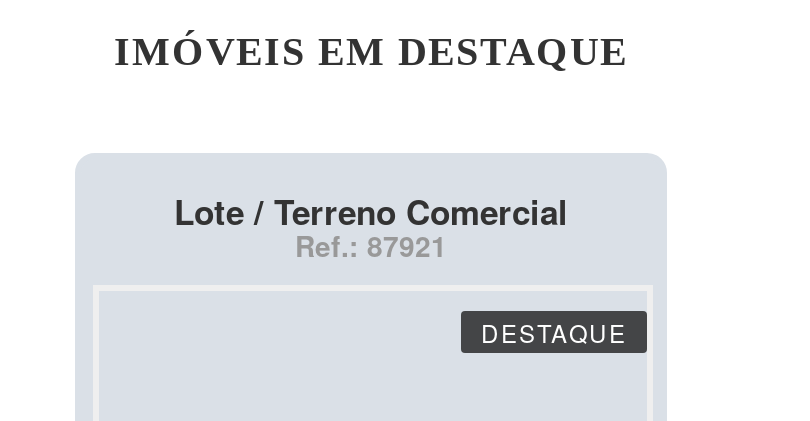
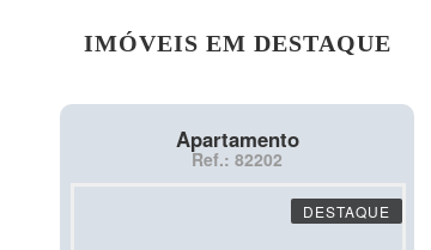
- Lote / Terreno Comercial
- Ref.: 87921
+ Apartamento
+ Ref.: 82202
